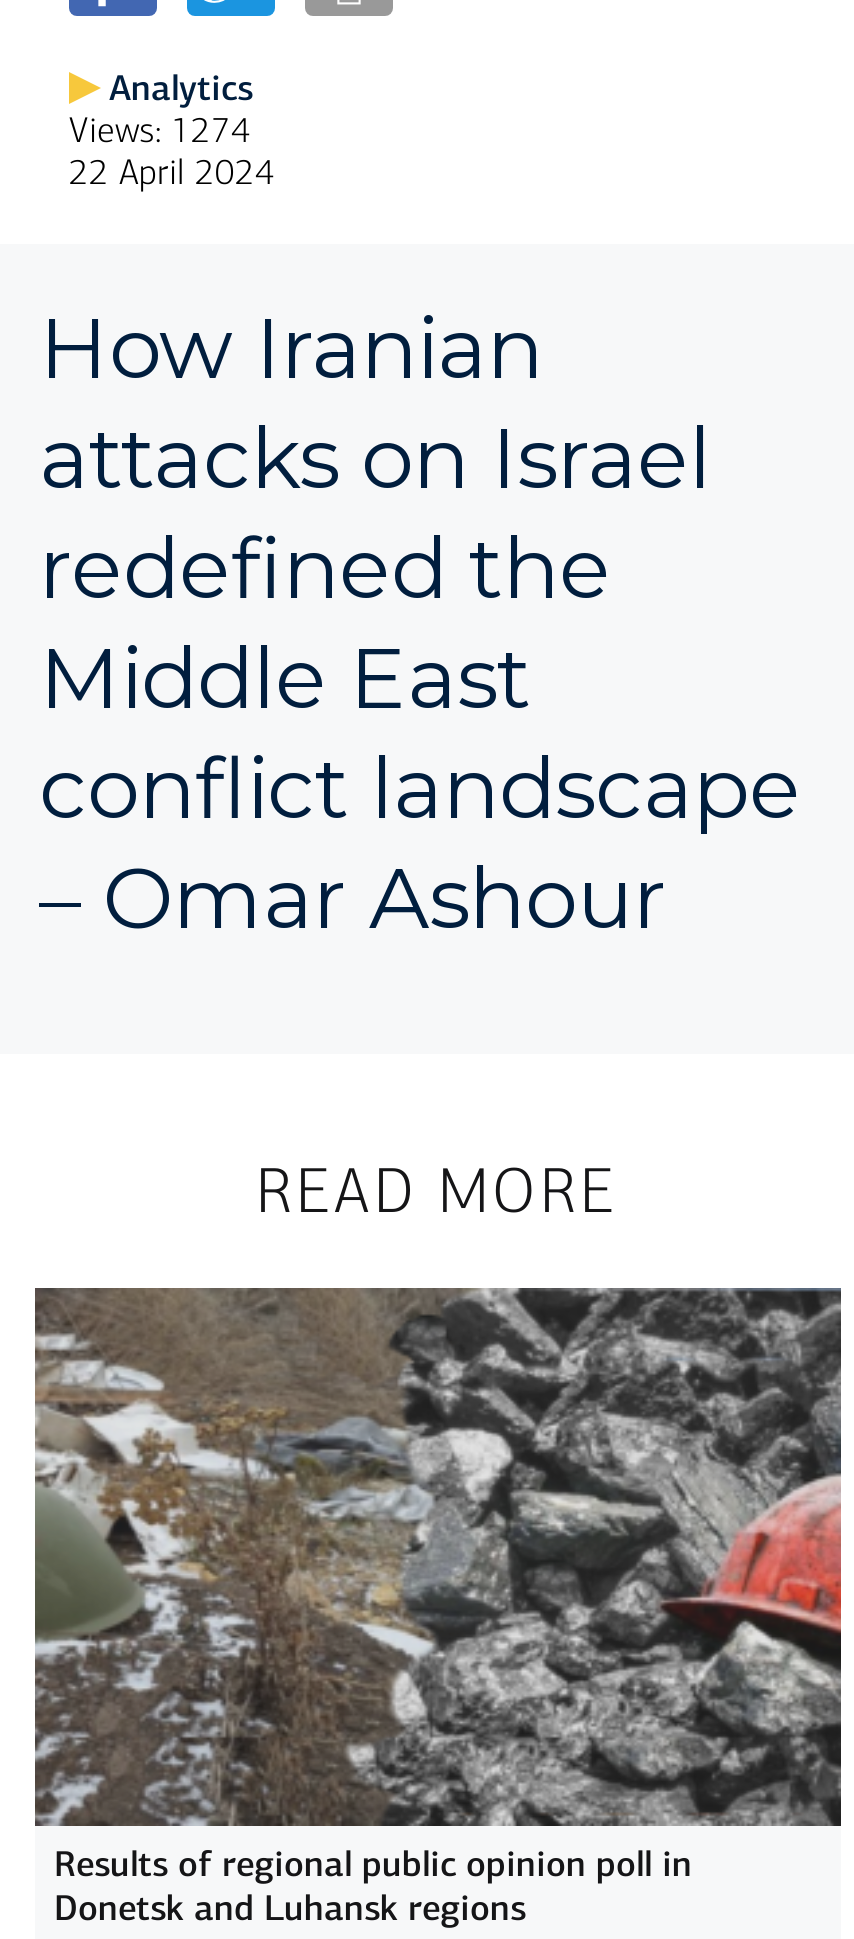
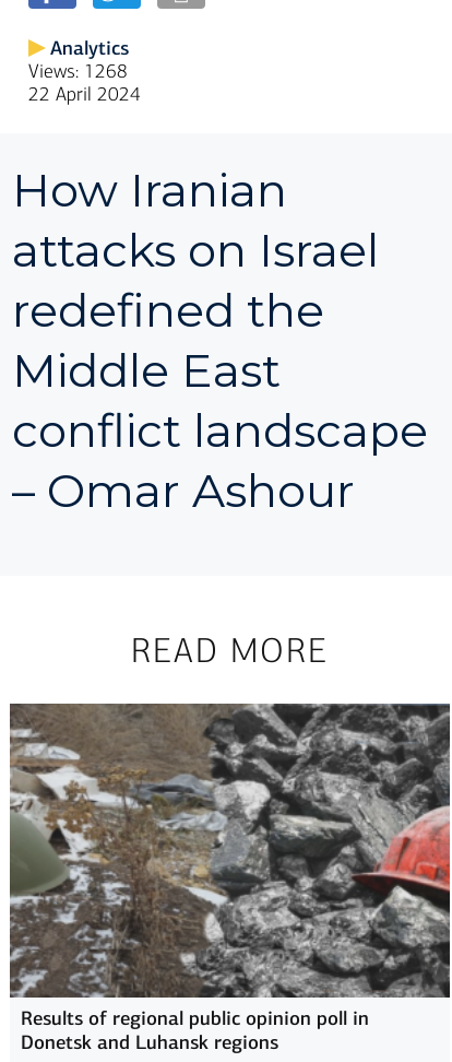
- Views: 1274
+ Views: 1268
